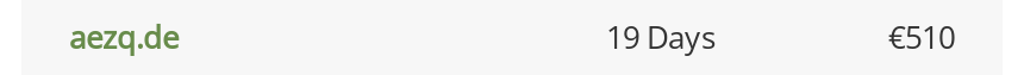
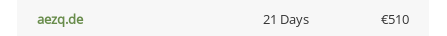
- 19 Days
+ 21 Days
